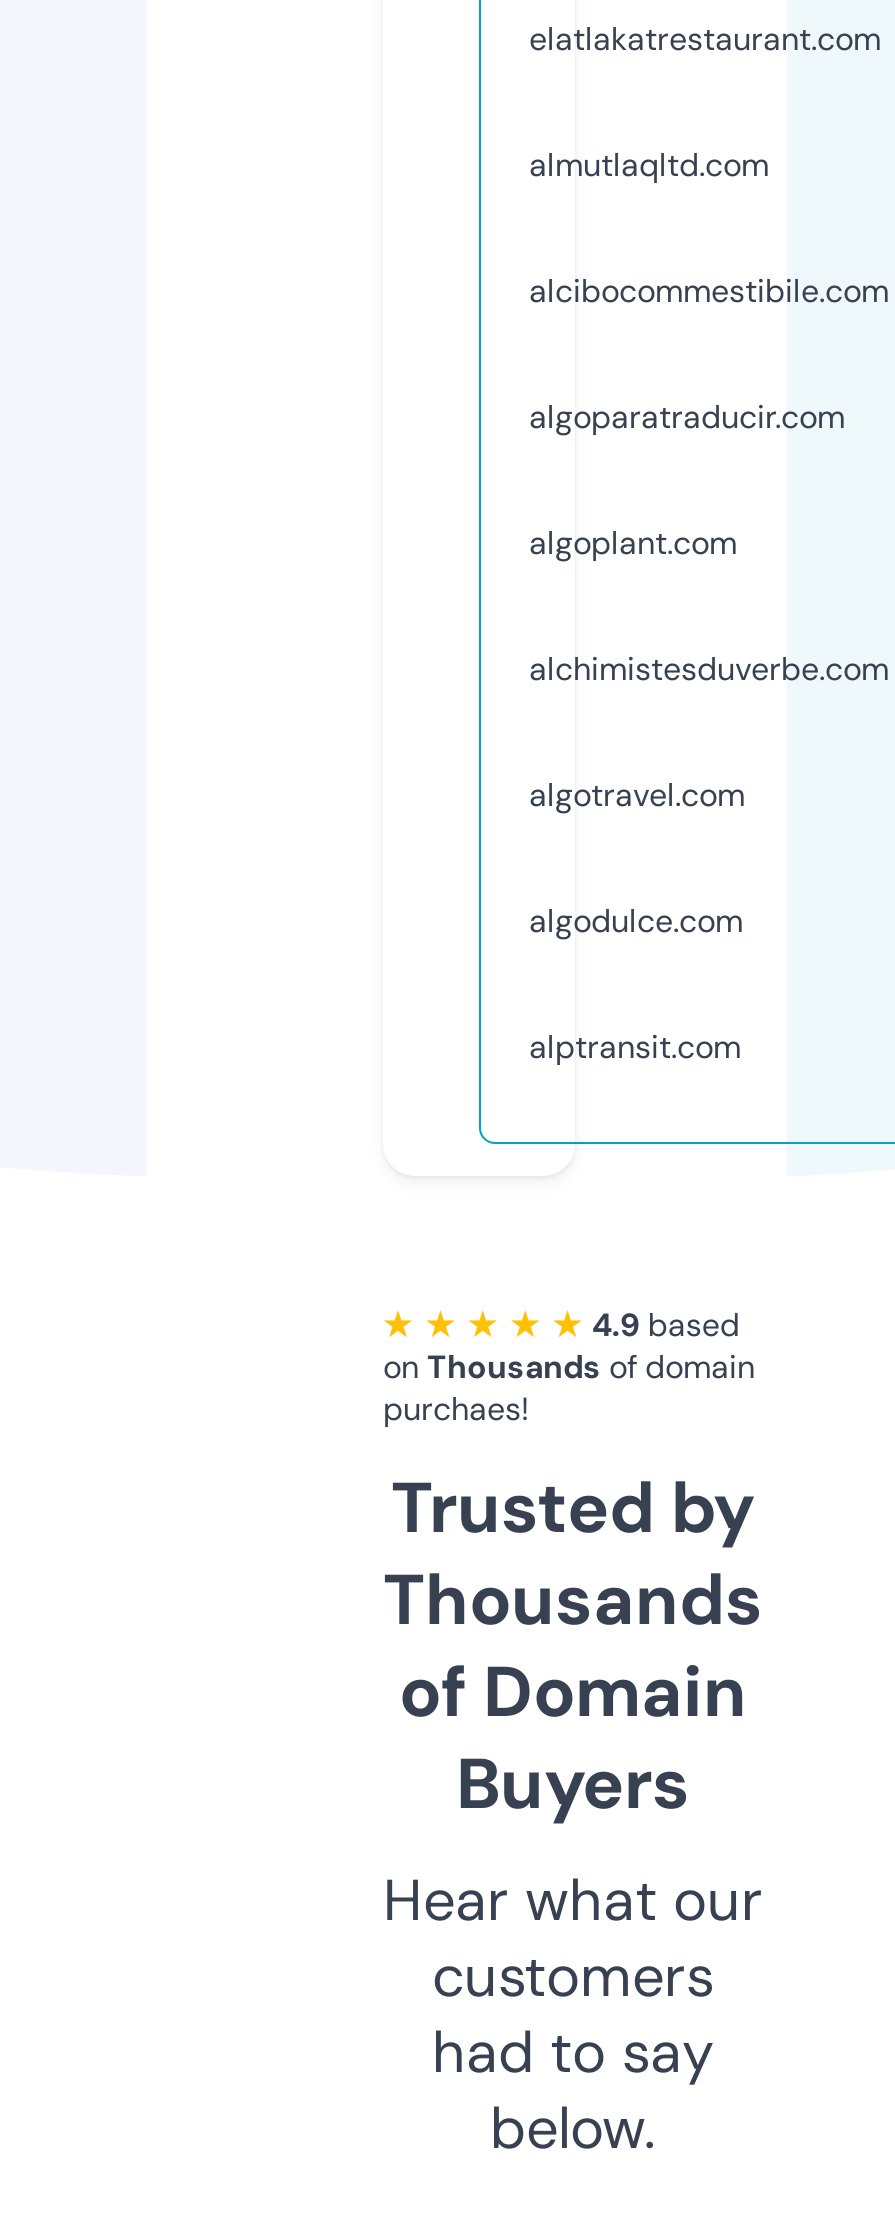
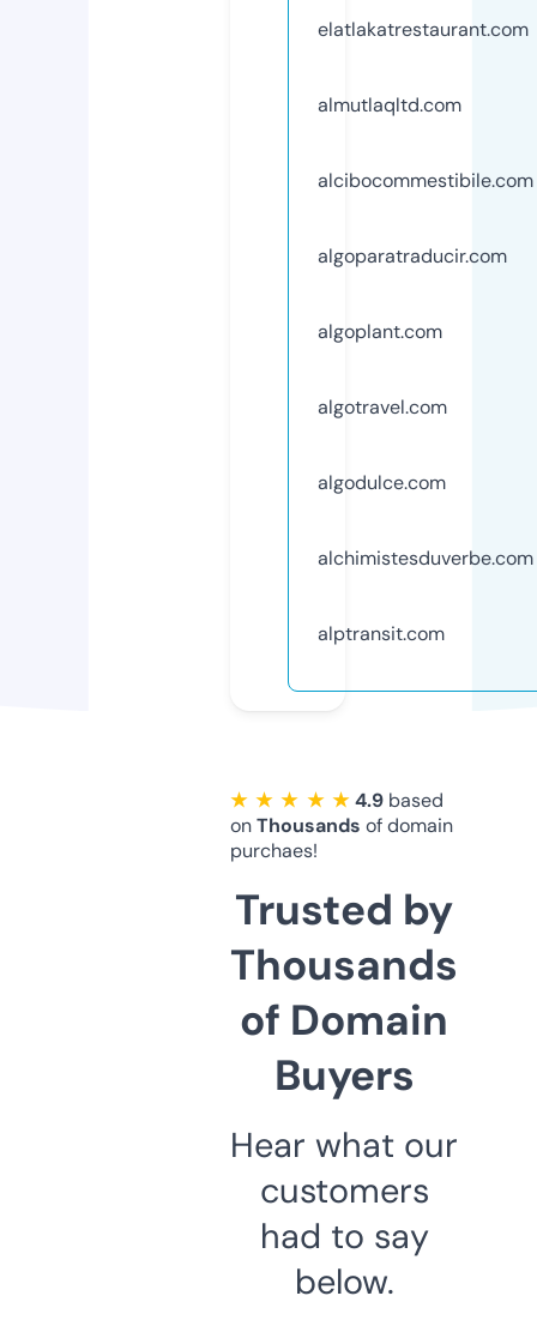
moved down: alchimistesduverbe.com

moved up: algotravel.com | algodulce.com
